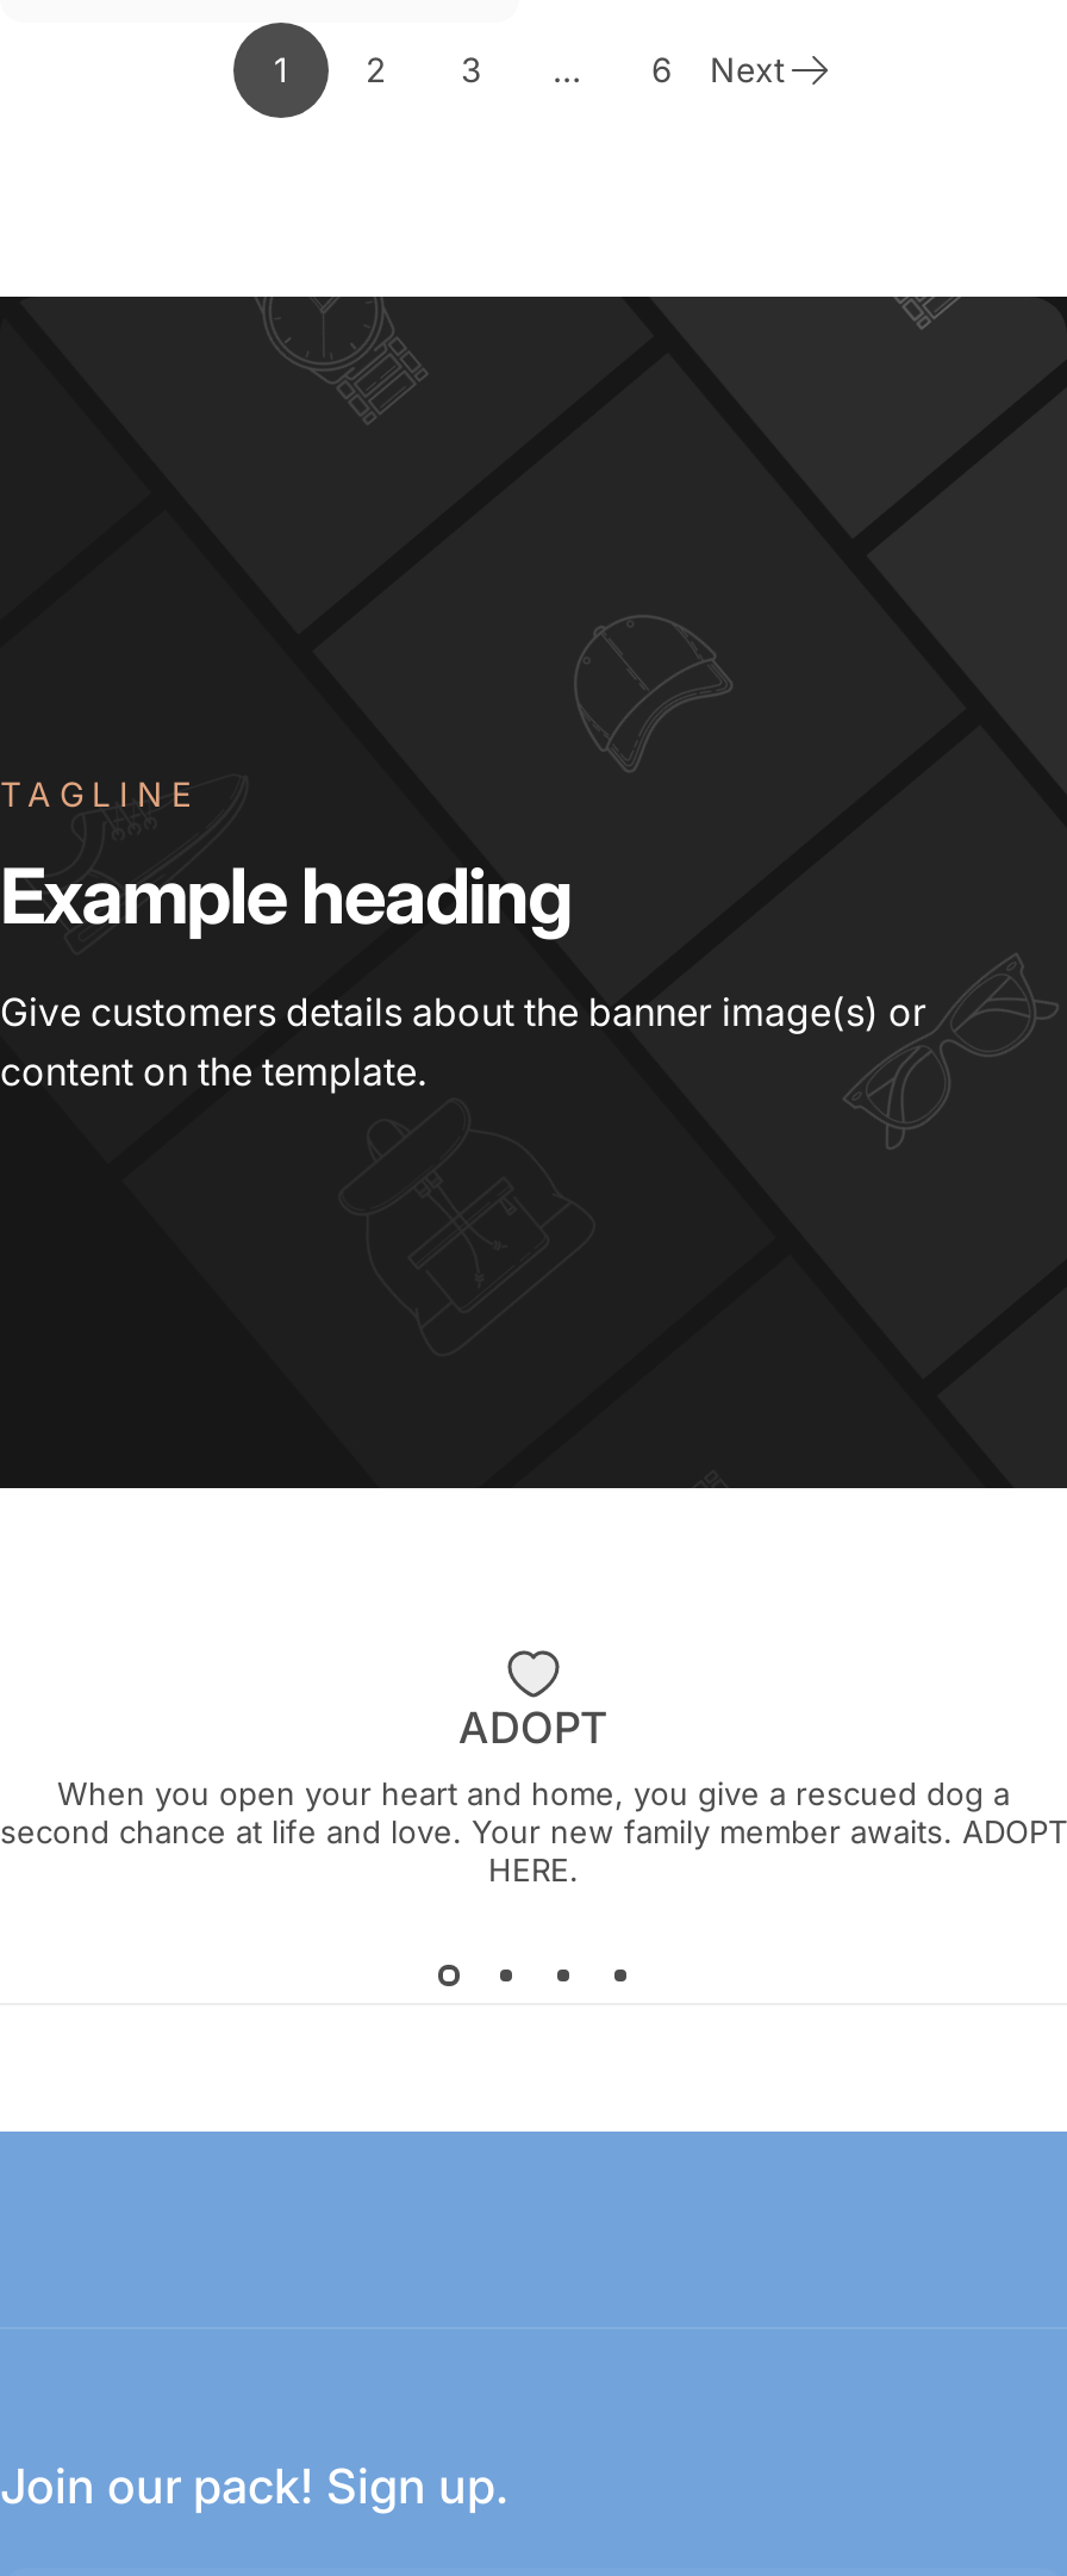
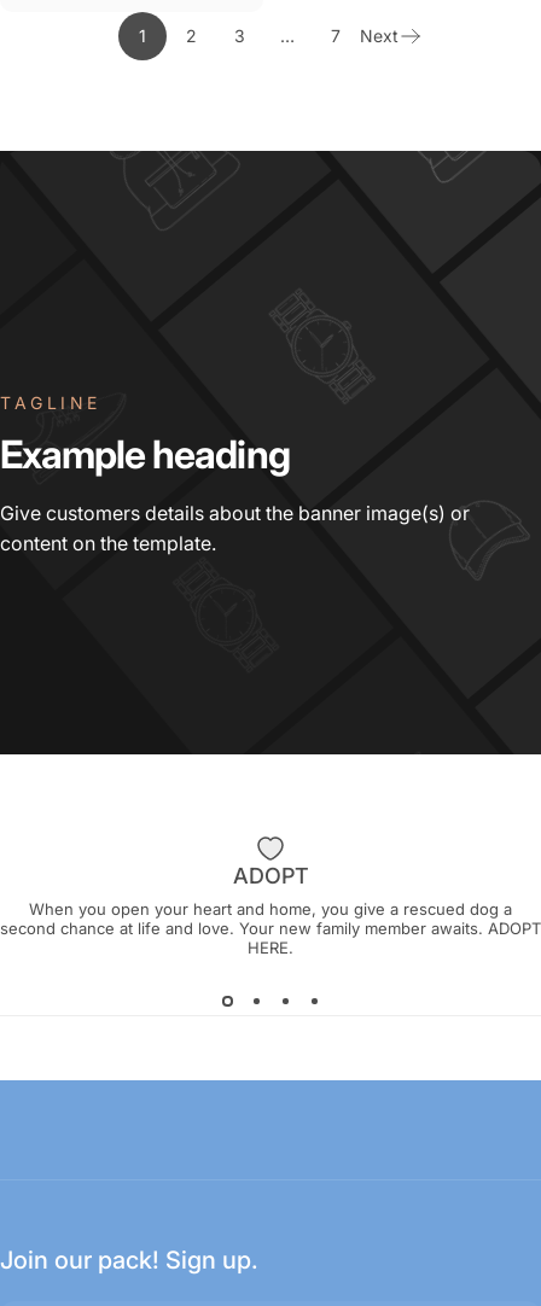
- 6
+ 7
